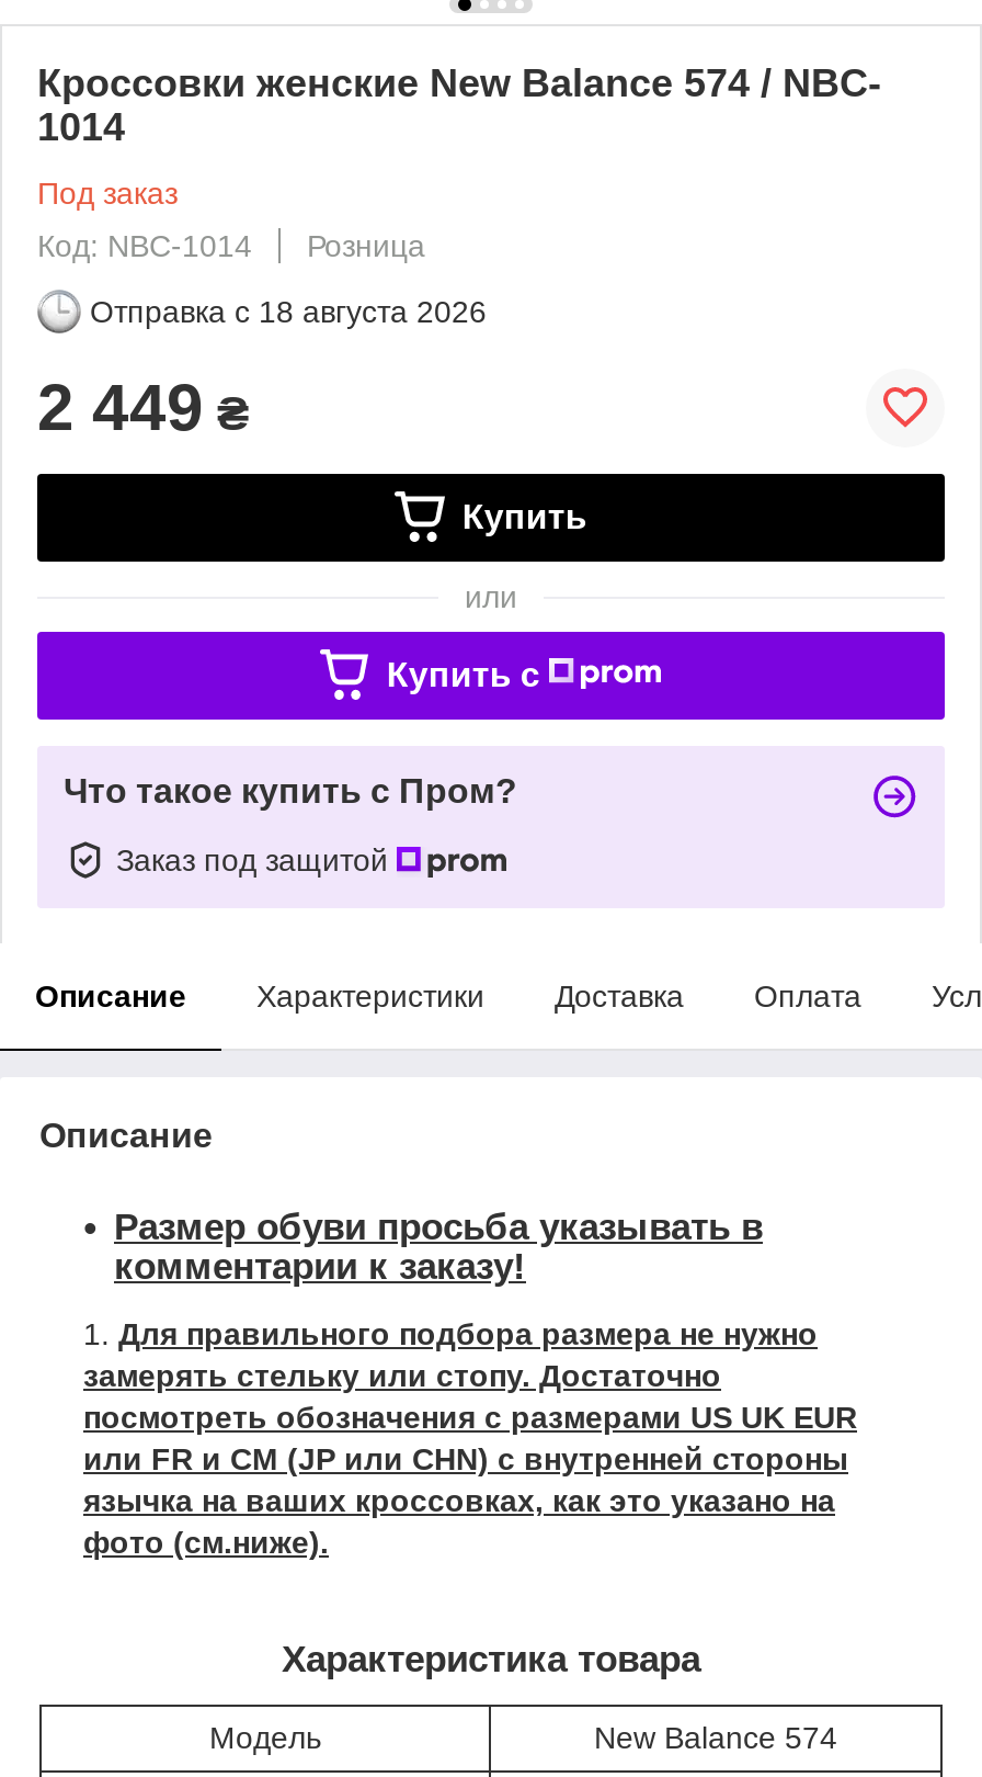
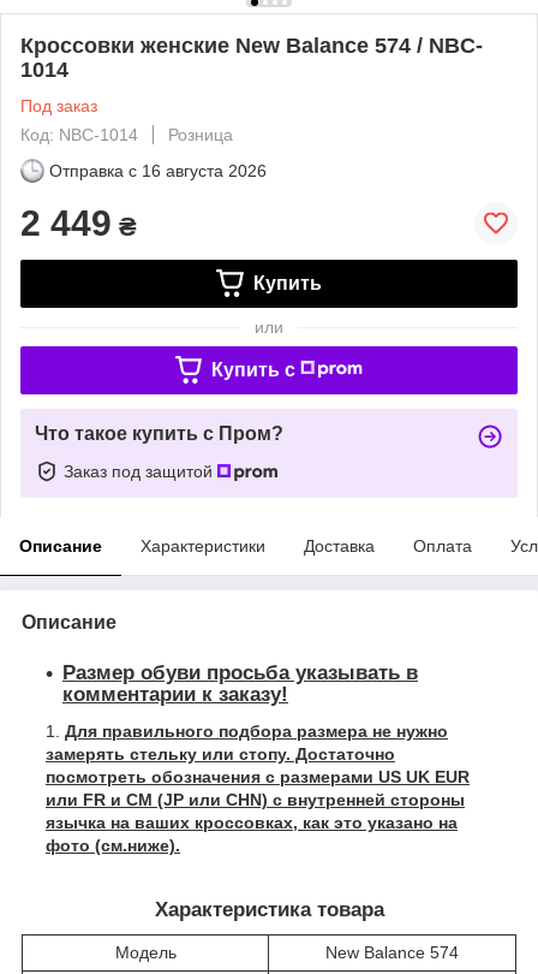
- Отправка с 18 августа 2026
+ Отправка с 16 августа 2026
